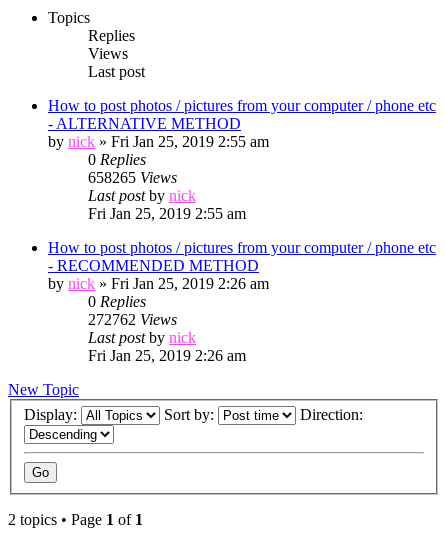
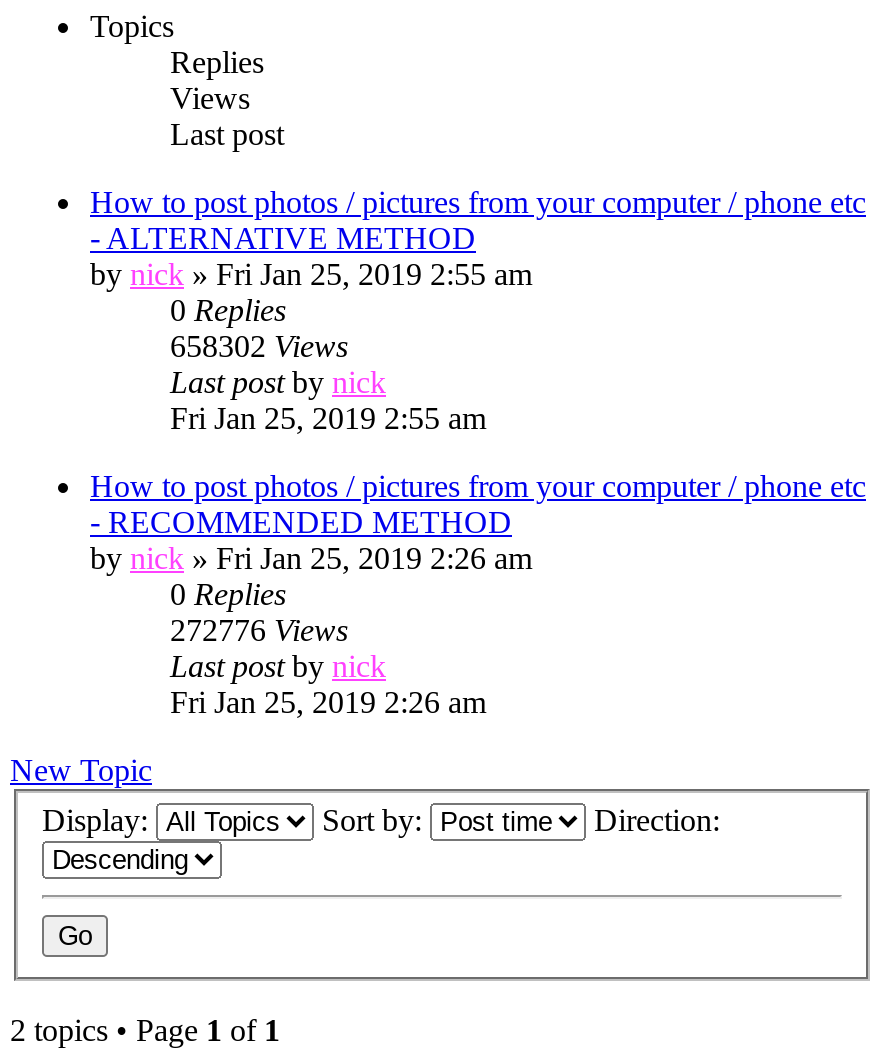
- 658265 Views
+ 658302 Views

- 272762 Views
+ 272776 Views
